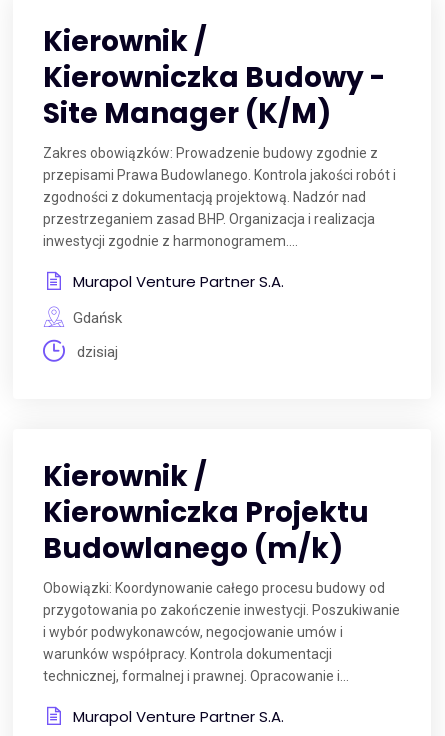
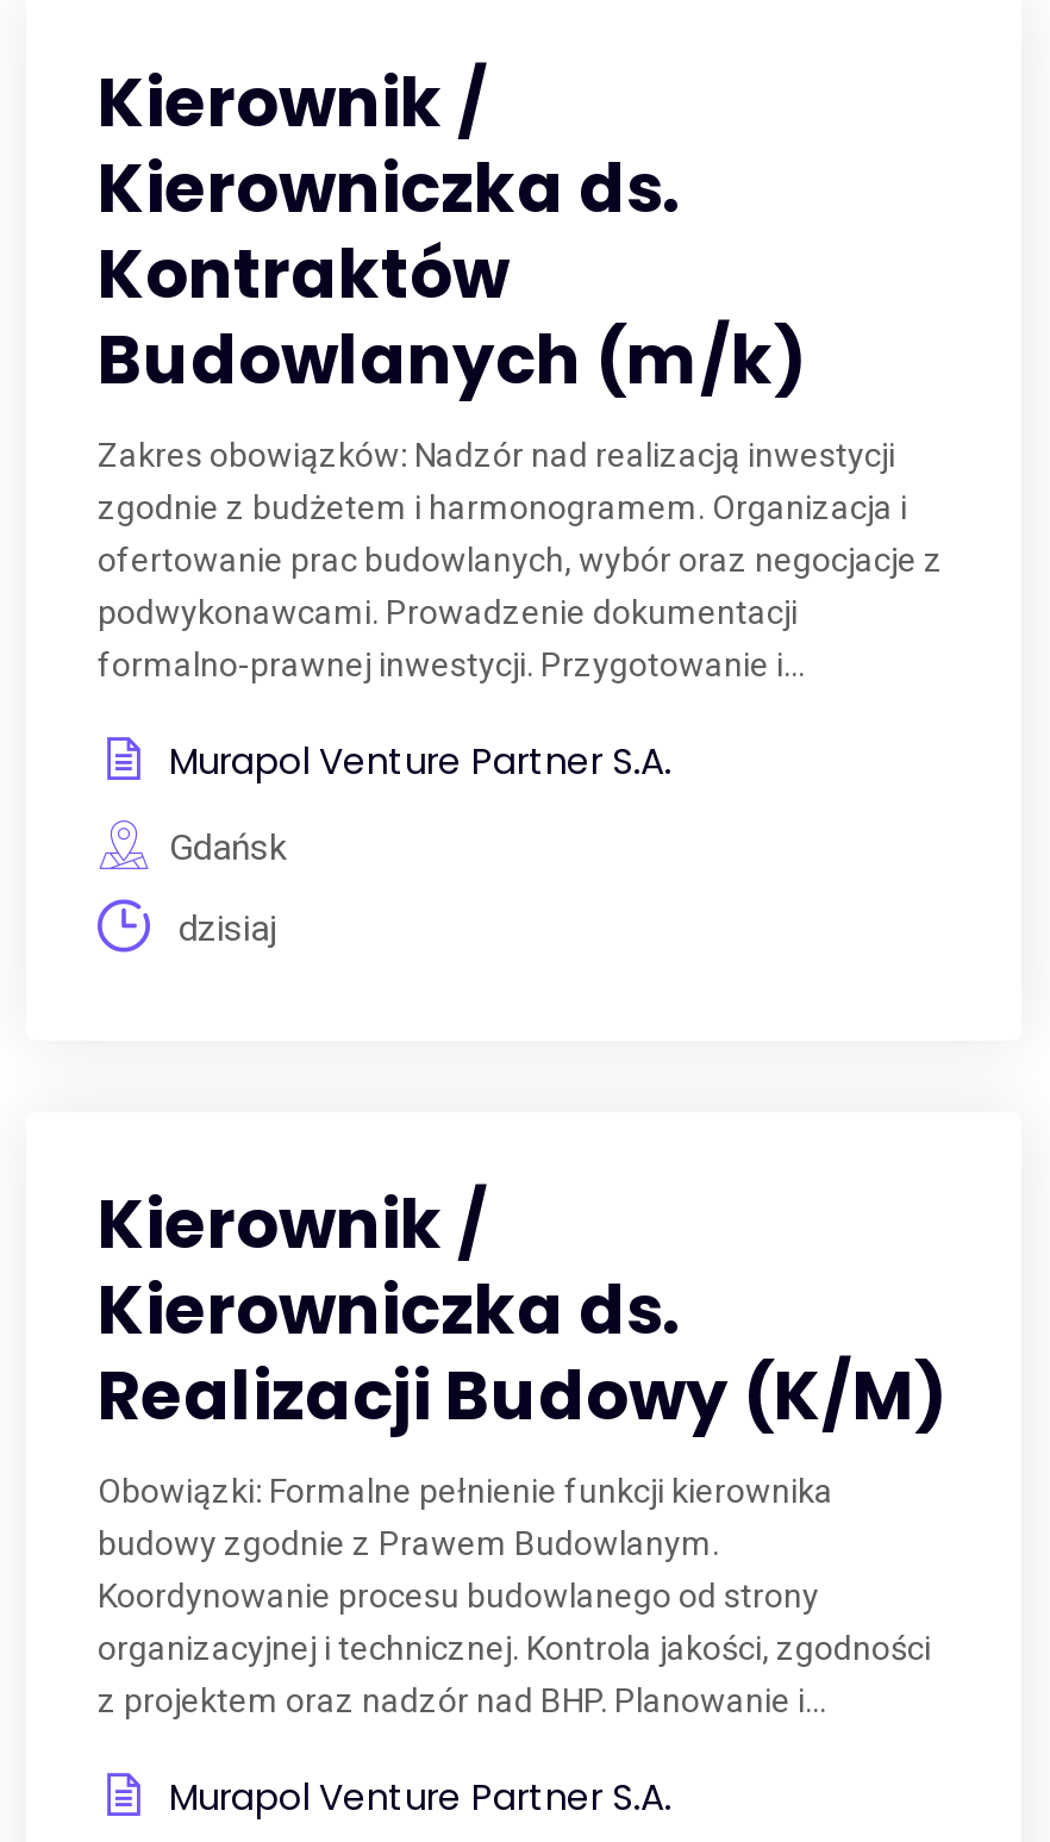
- Kierowniczka Budowy -
- Site Manager (K/M)
- Zakres obowiązków: Prowadzenie budowy zgodnie z
- przepisami Prawa Budowlanego. Kontrola jakości robót i
- zgodności z dokumentacją projektową. Nadzór nad
- przestrzeganiem zasad BHP. Organizacja i realizacja
- inwestycji zgodnie z harmonogramem....
+ Kierowniczka ds.
+ Kontraktów
+ Budowlanych (m/k)
+ Zakres obowiązków: Nadzór nad realizacją inwestycji
+ zgodnie z budżetem i harmonogramem. Organizacja i
+ ofertowanie prac budowlanych, wybór oraz negocjacje z
+ podwykonawcami. Prowadzenie dokumentacji
+ formalno-prawnej inwestycji. Przygotowanie i...

- Kierowniczka Projektu
- Budowlanego (m/k)
- Obowiązki: Koordynowanie całego procesu budowy od
- przygotowania po zakończenie inwestycji. Poszukiwanie
- i wybór podwykonawców, negocjowanie umów i
- warunków współpracy. Kontrola dokumentacji
- technicznej, formalnej i prawnej. Opracowanie i...
+ Kierowniczka ds.
+ Realizacji Budowy (K/M)
+ Obowiązki: Formalne pełnienie funkcji kierownika
+ budowy zgodnie z Prawem Budowlanym.
+ Koordynowanie procesu budowlanego od strony
+ organizacyjnej i technicznej. Kontrola jakości, zgodności
+ z projektem oraz nadzór nad BHP. Planowanie i...
